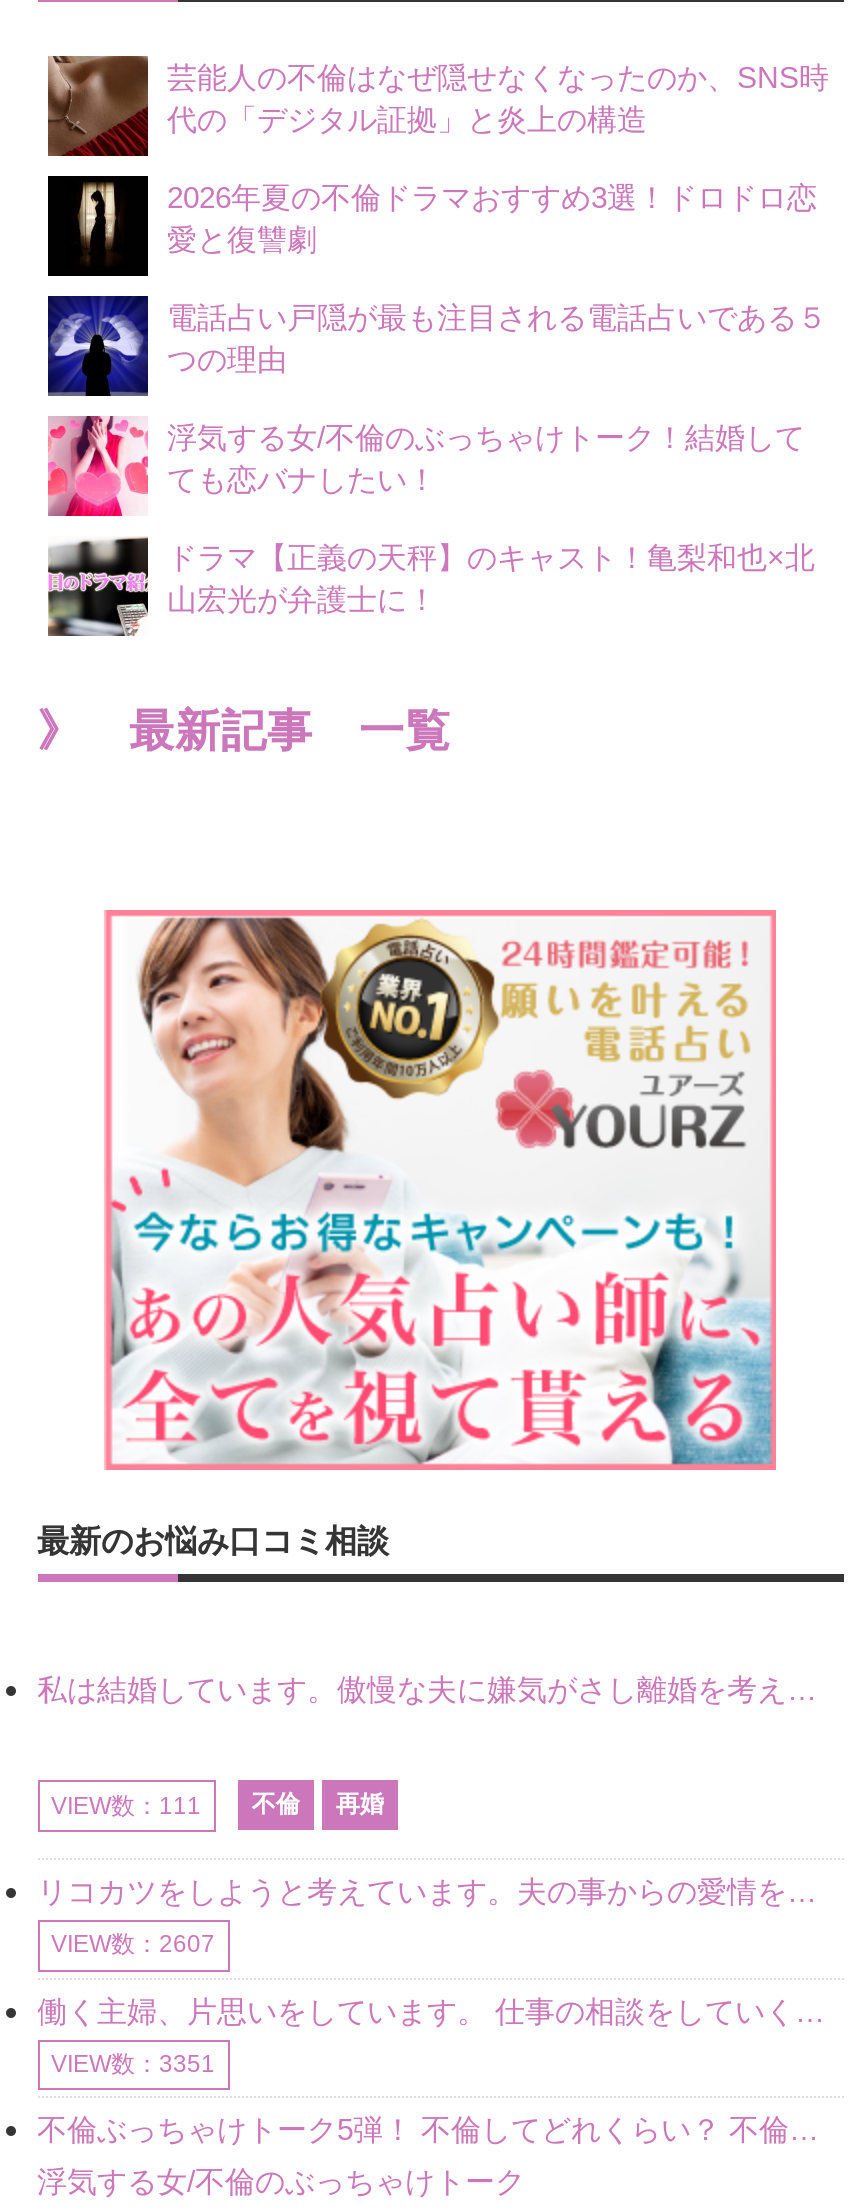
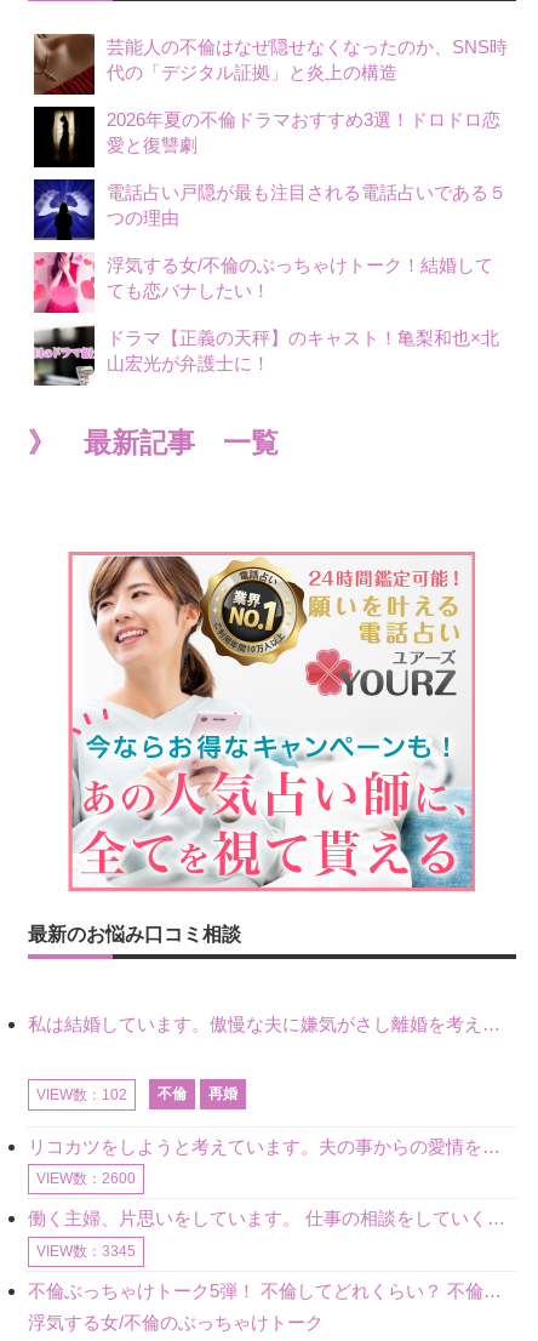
- VIEW数：111 不倫 再婚
+ VIEW数：102 不倫 再婚

- VIEW数：2607
+ VIEW数：2600

- VIEW数：3351
+ VIEW数：3345
